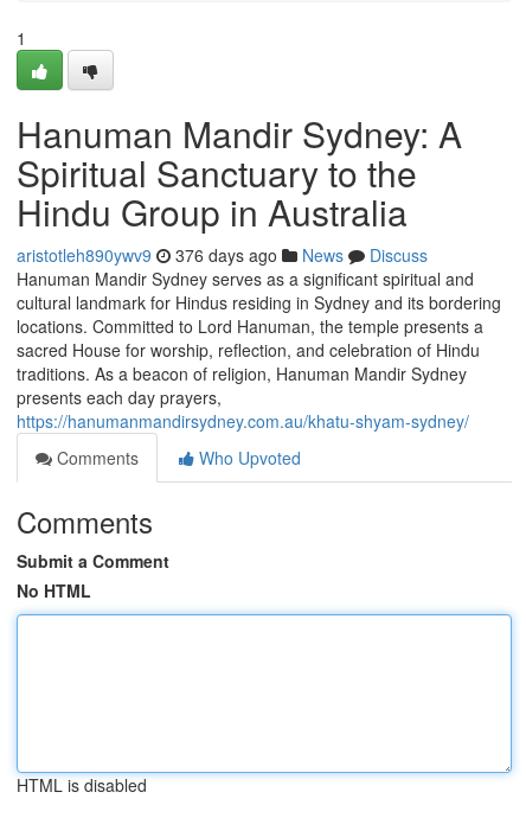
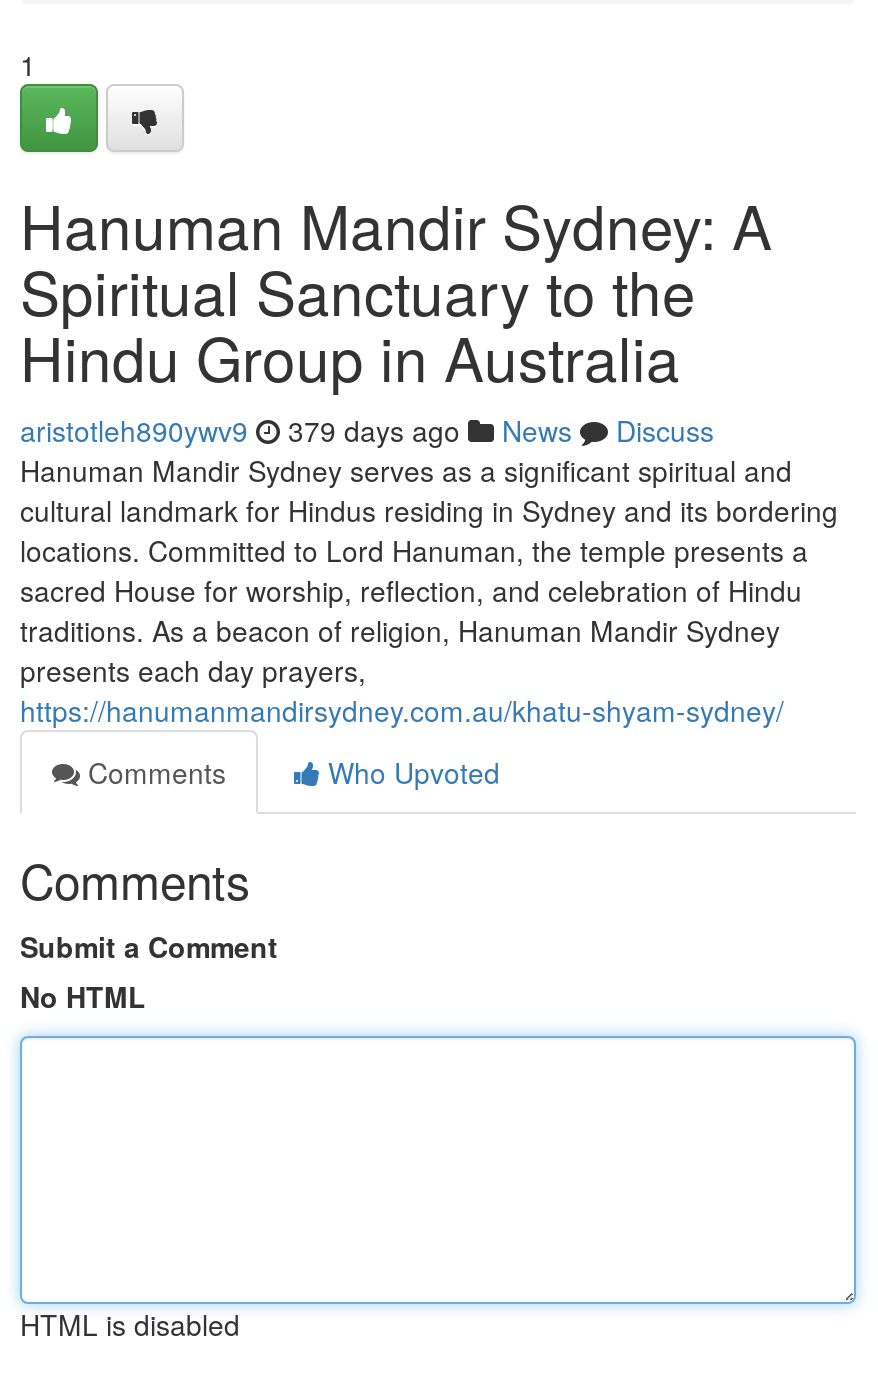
- aristotleh890ywv9 376 days ago News Discuss
+ aristotleh890ywv9 379 days ago News Discuss
